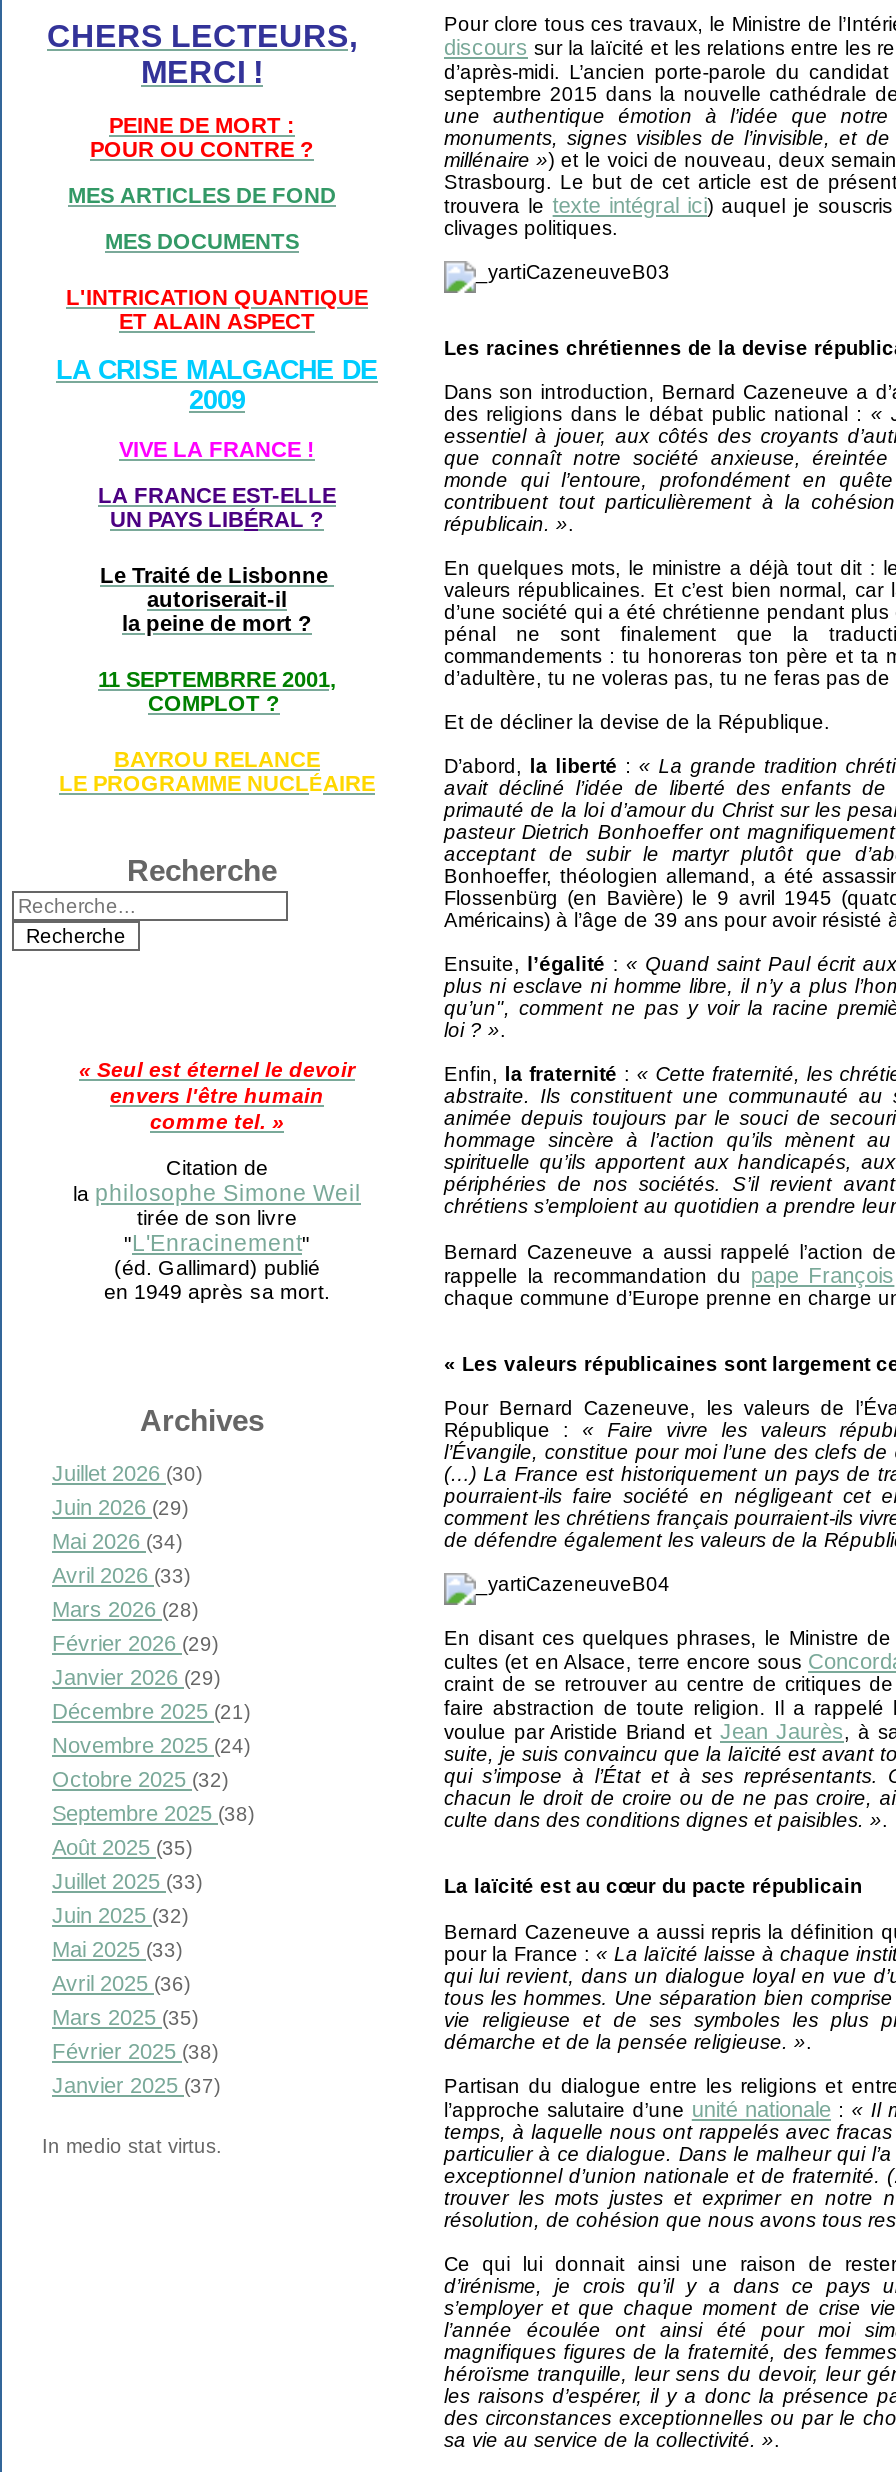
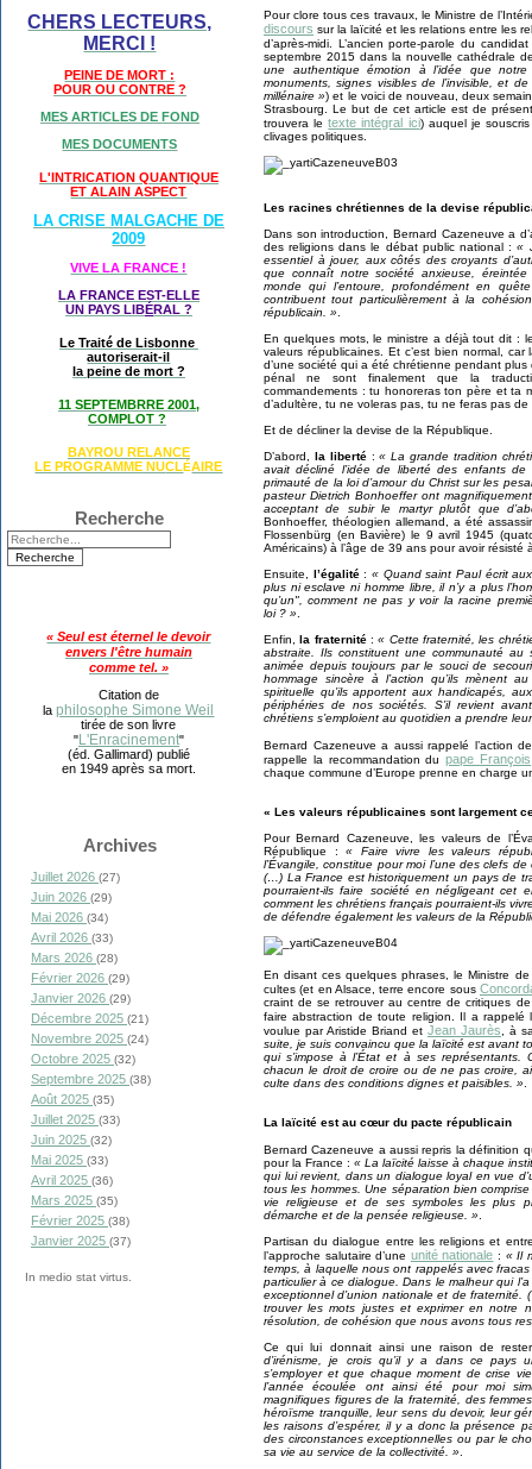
- Juillet 2026 (30)
+ Juillet 2026 (27)
